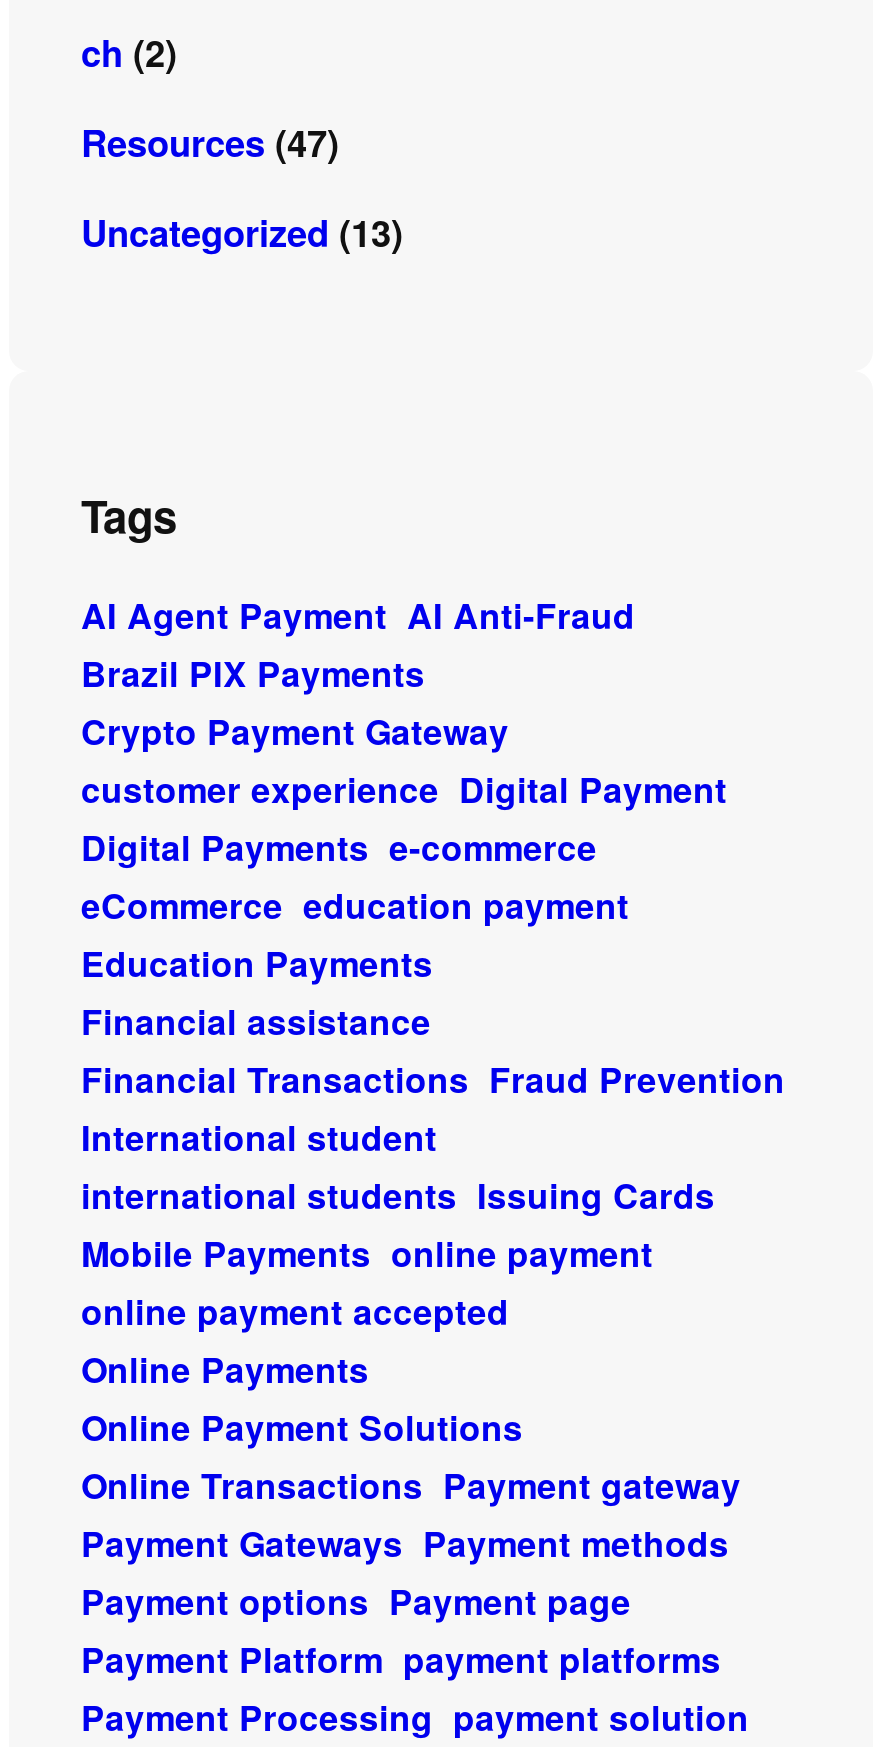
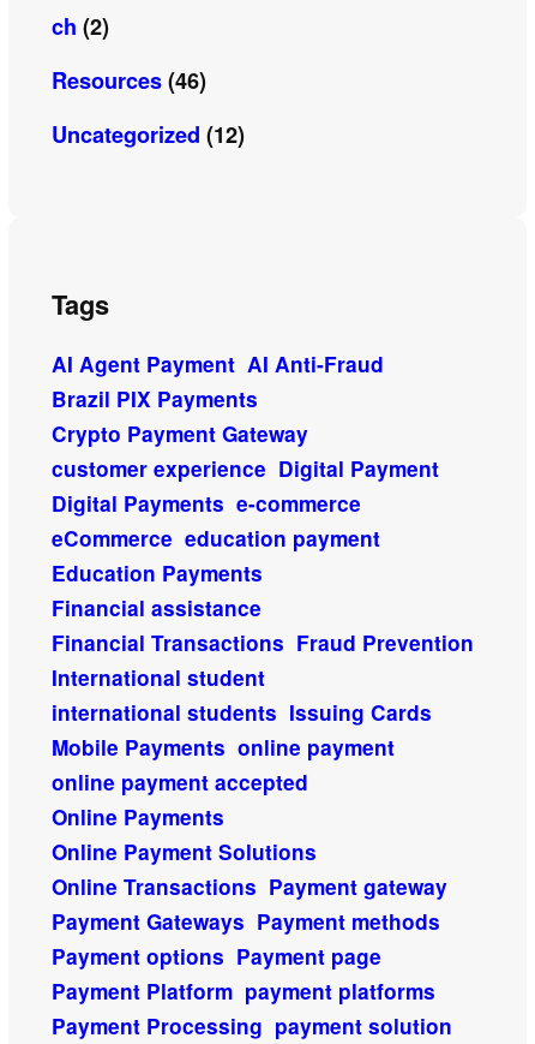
- Resources (47)
+ Resources (46)

- Uncategorized (13)
+ Uncategorized (12)
